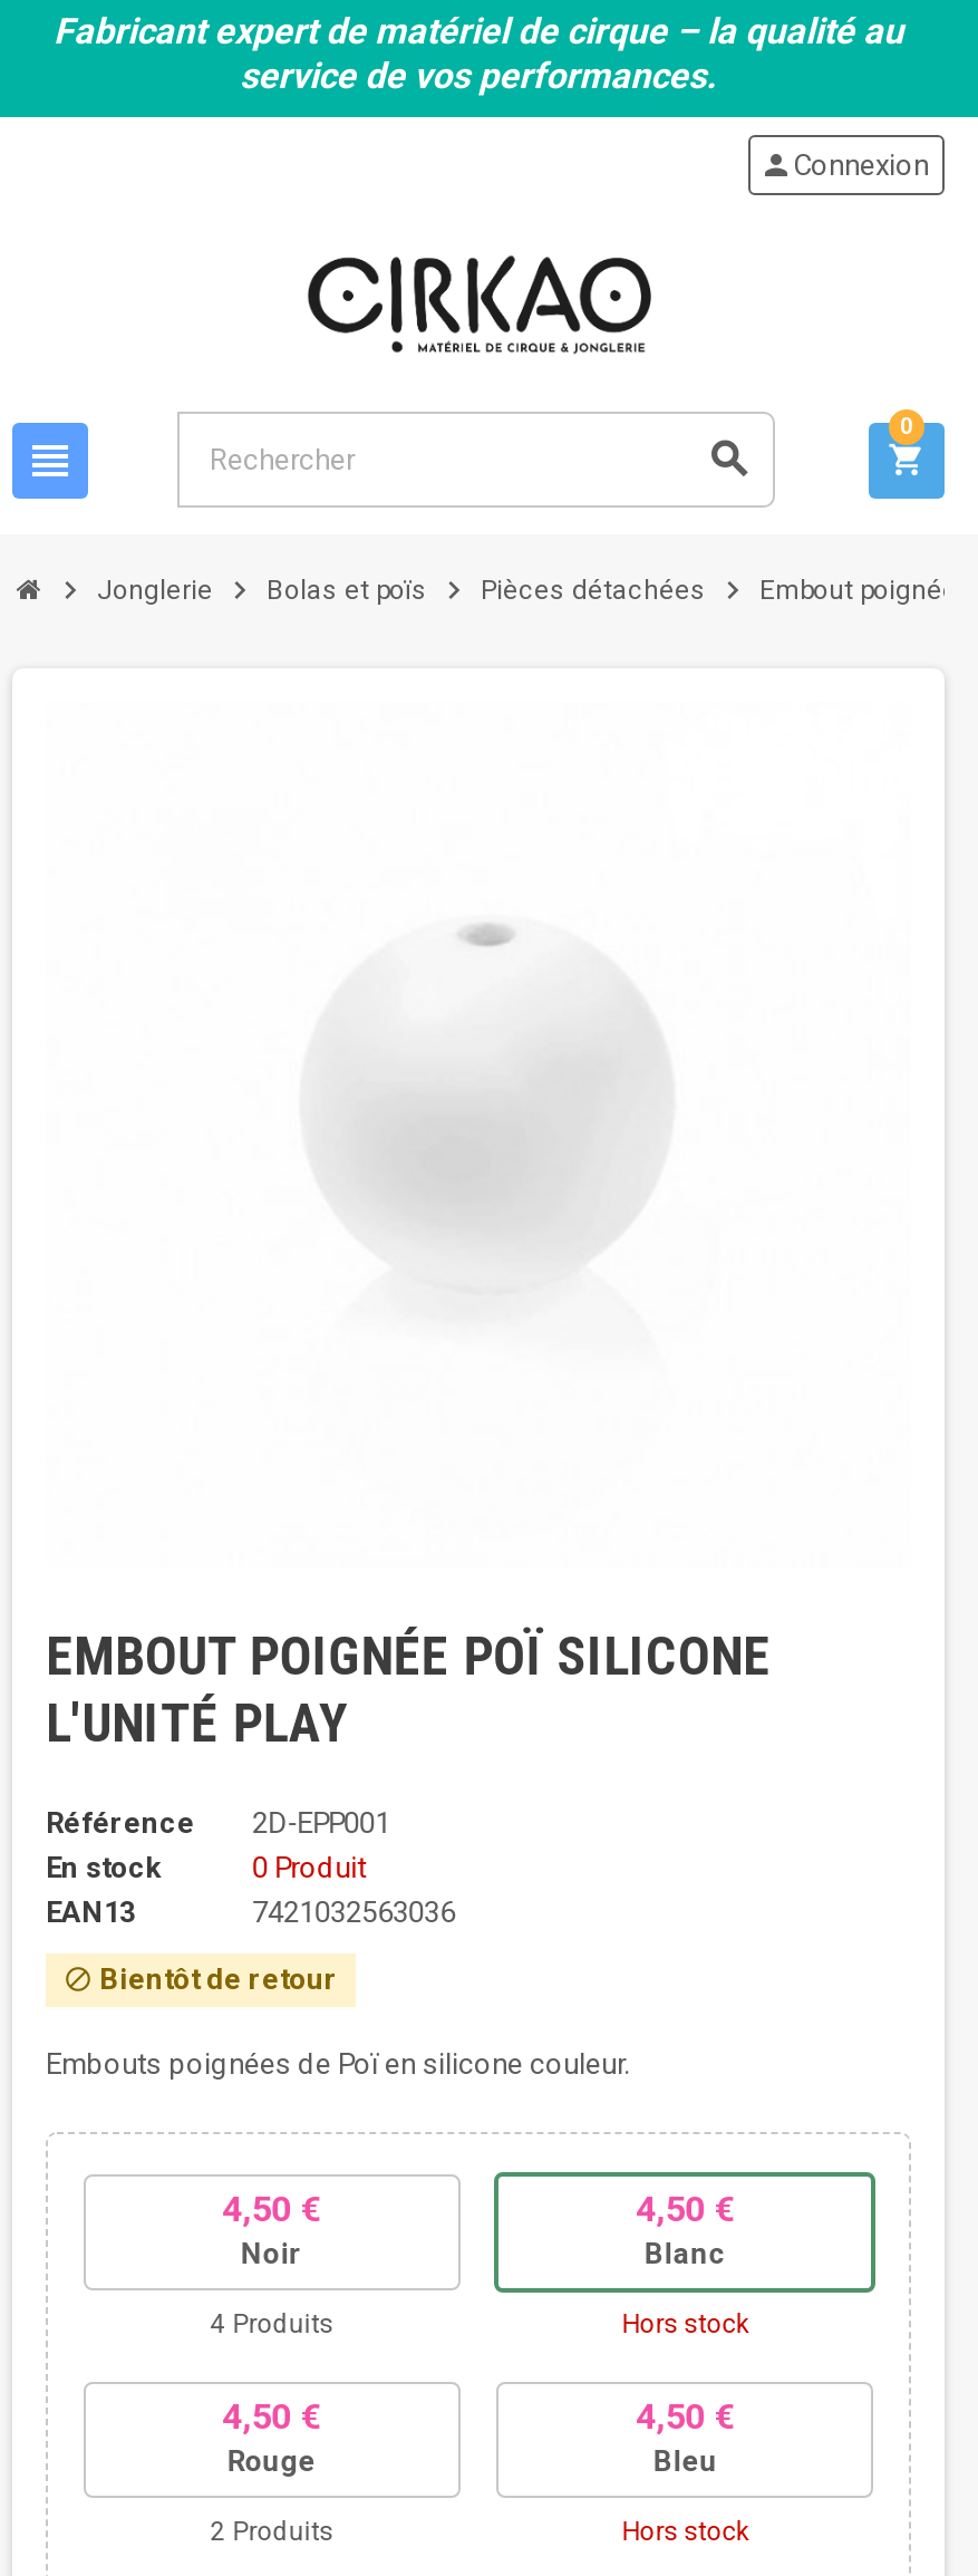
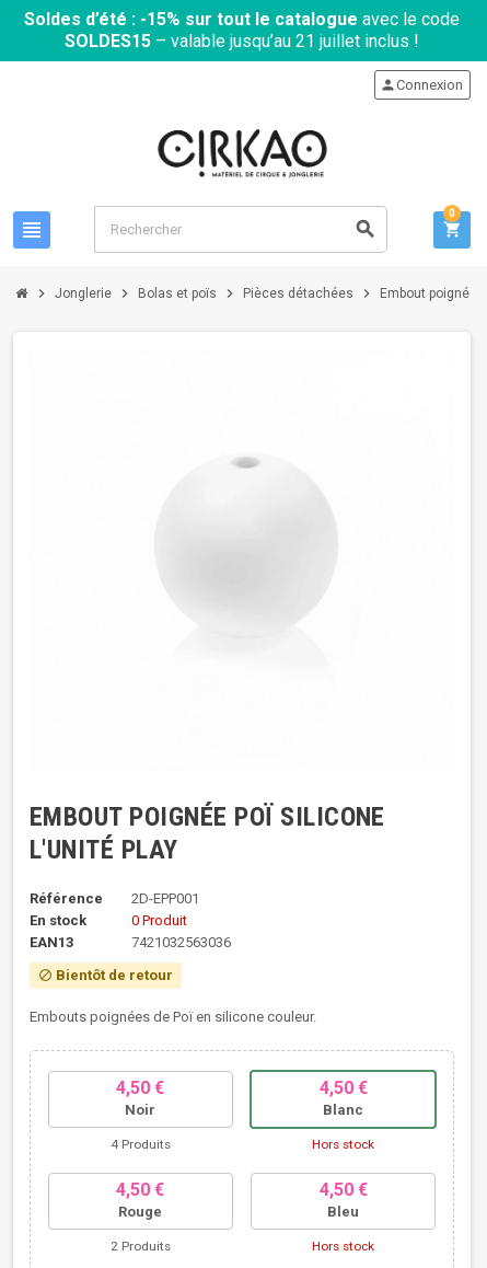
- Fabricant expert de matériel de cirque – la qualité au
- service de vos performances.
+ Soldes d’été : -15% sur tout le catalogue avec le code
+ SOLDES15 – valable jusqu’au 21 juillet inclus !
